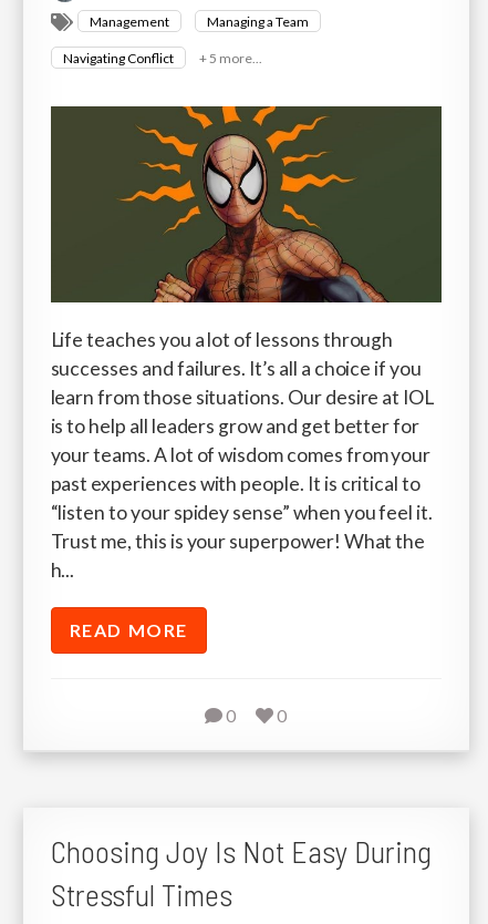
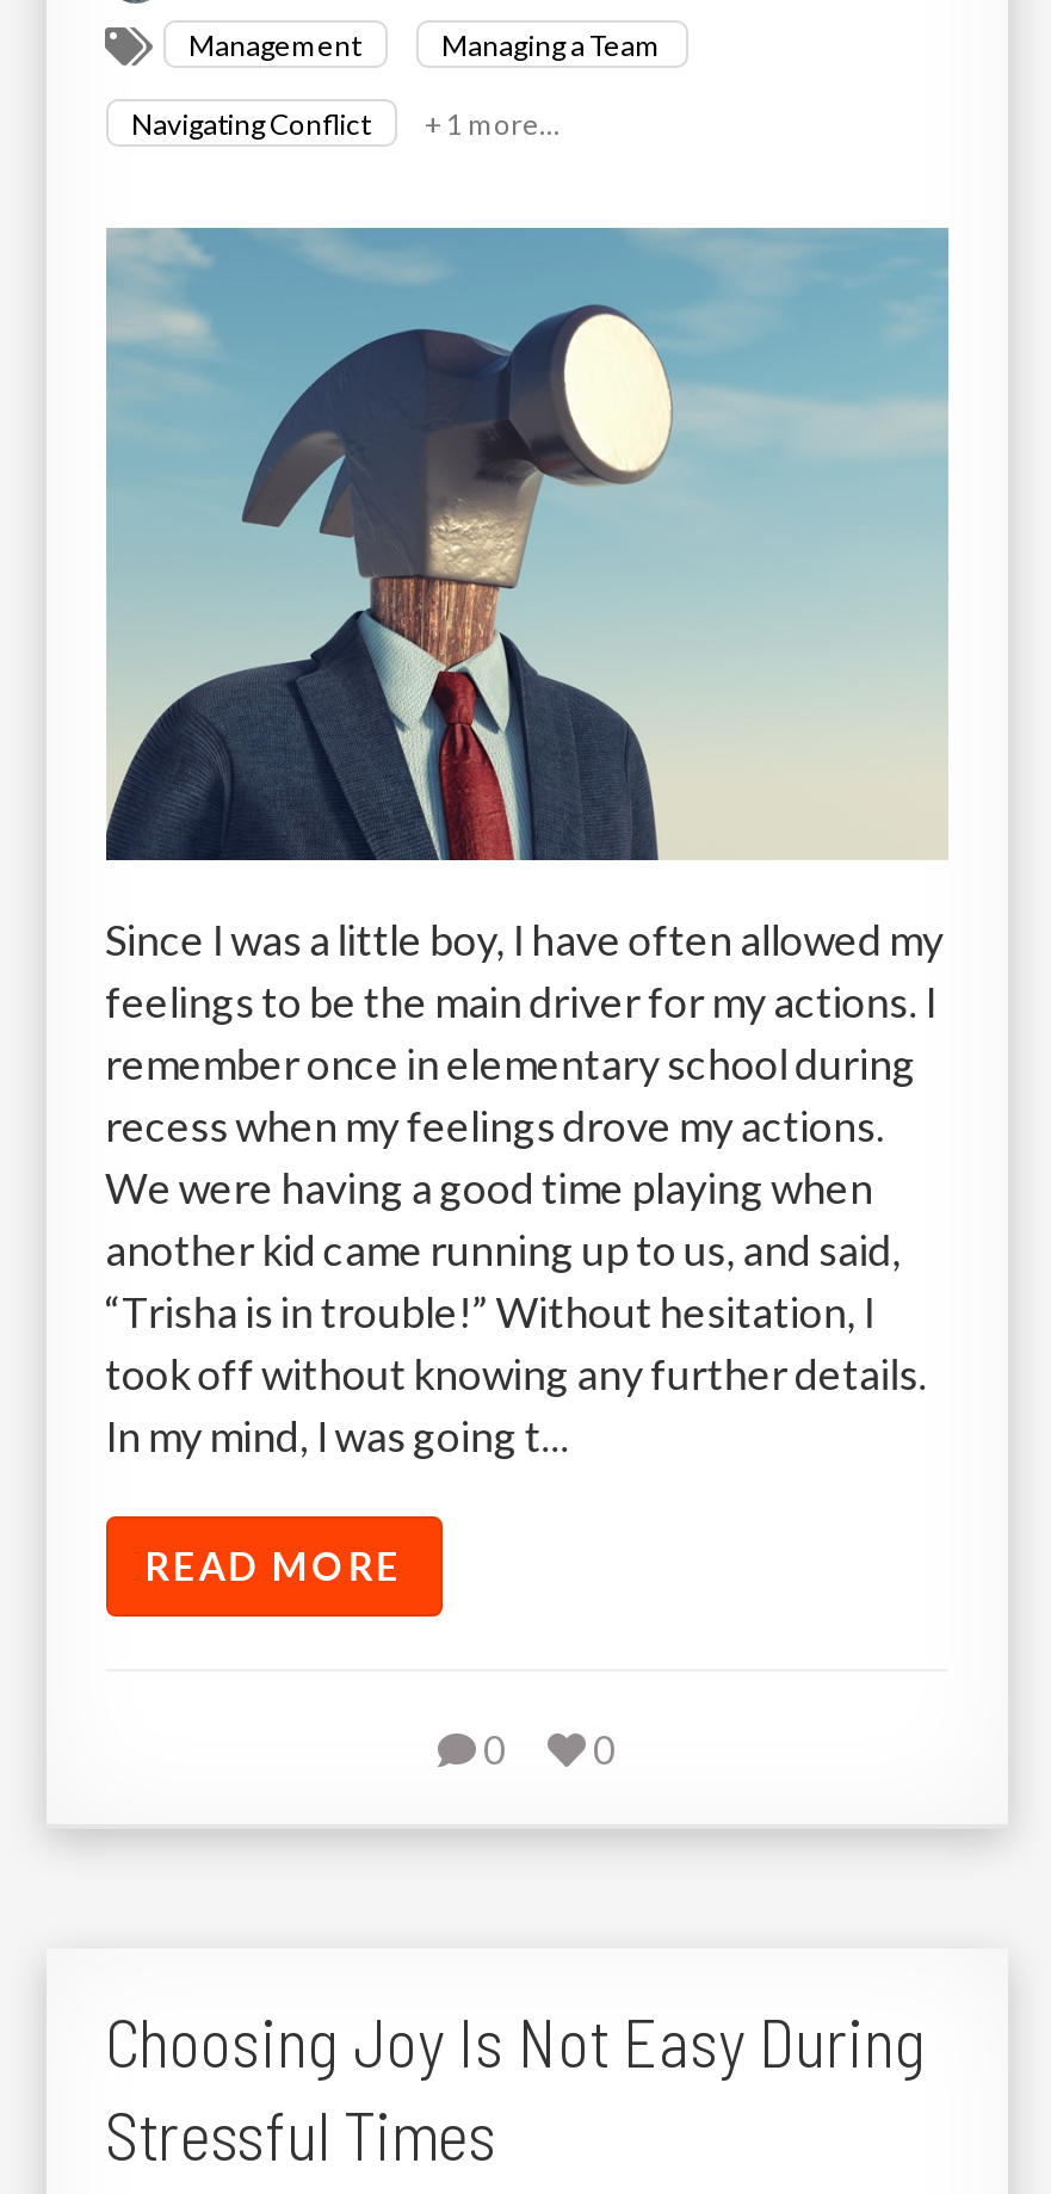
- Navigating Conflict + 5 more...
+ Navigating Conflict + 1 more...

- [image]
+ [image]

- Life teaches you a lot of lessons through
- successes and failures. It’s all a choice if you
- learn from those situations. Our desire at IOL
- is to help all leaders grow and get better for
- your teams. A lot of wisdom comes from your
- past experiences with people. It is critical to
- “listen to your spidey sense” when you feel it.
- Trust me, this is your superpower! What the
- h...
+ Since I was a little boy, I have often allowed my
+ feelings to be the main driver for my actions. I
+ remember once in elementary school during
+ recess when my feelings drove my actions.
+ We were having a good time playing when
+ another kid came running up to us, and said,
+ “Trisha is in trouble!” Without hesitation, I
+ took off without knowing any further details.
+ In my mind, I was going t...
